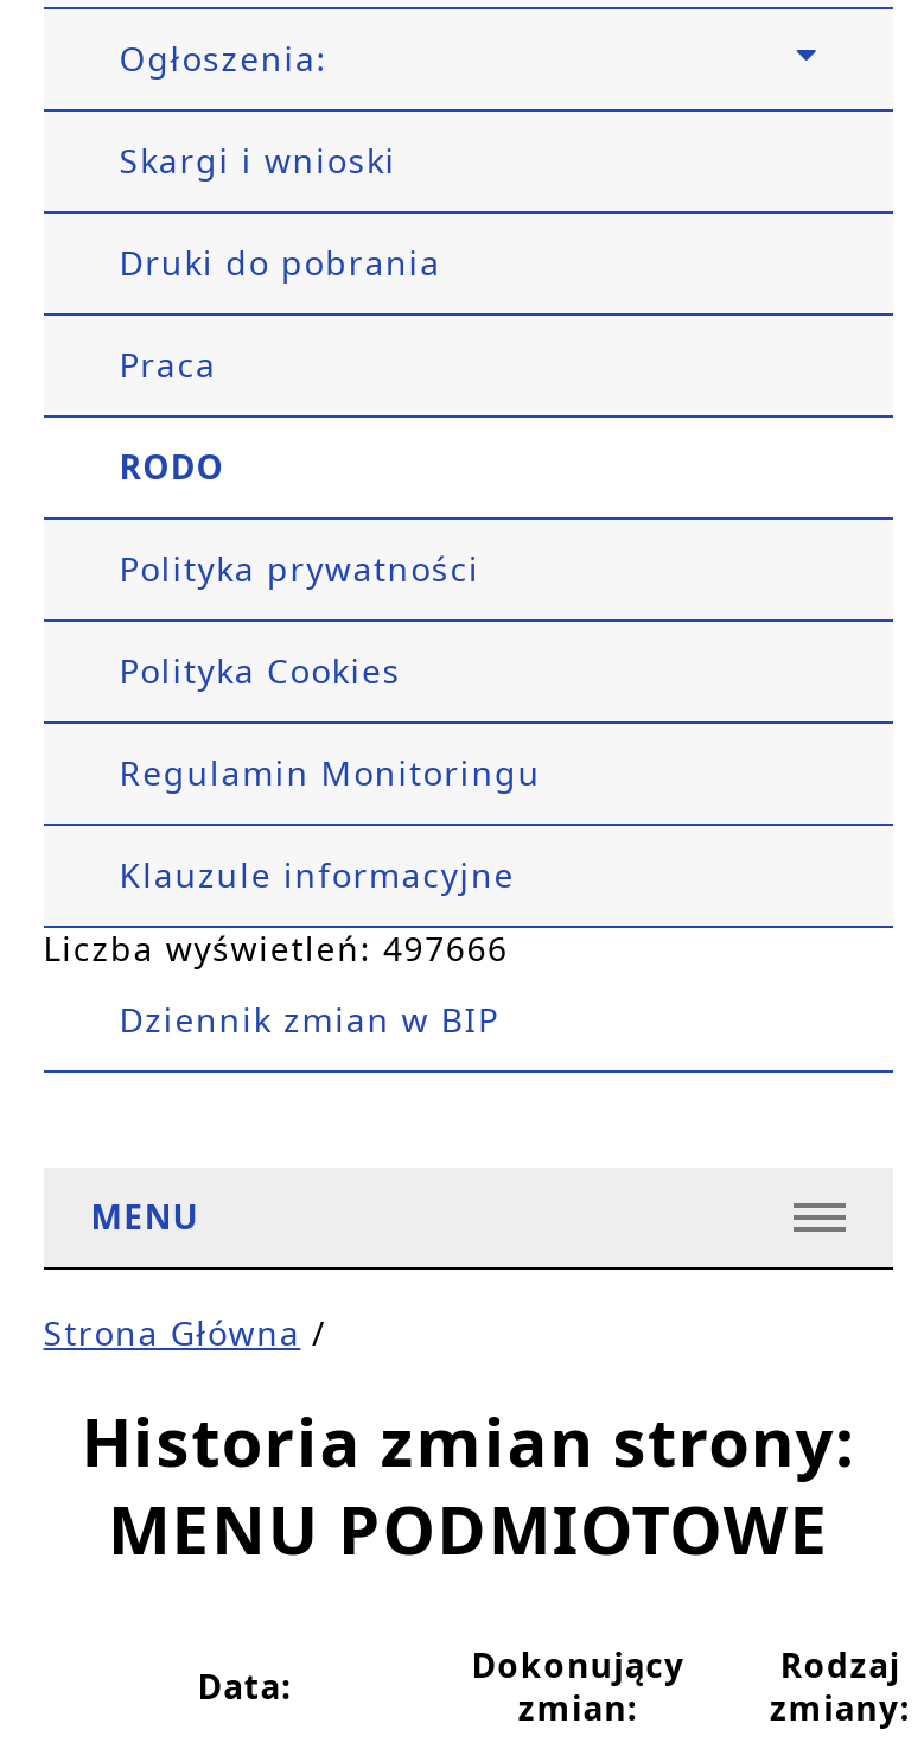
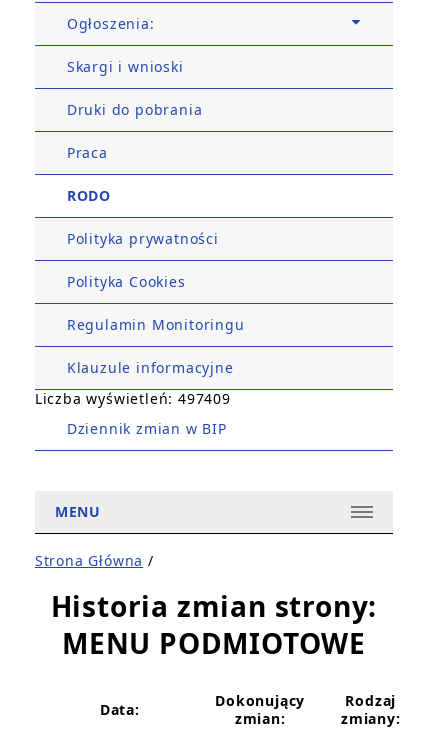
- Liczba wyświetleń: 497666
+ Liczba wyświetleń: 497409
